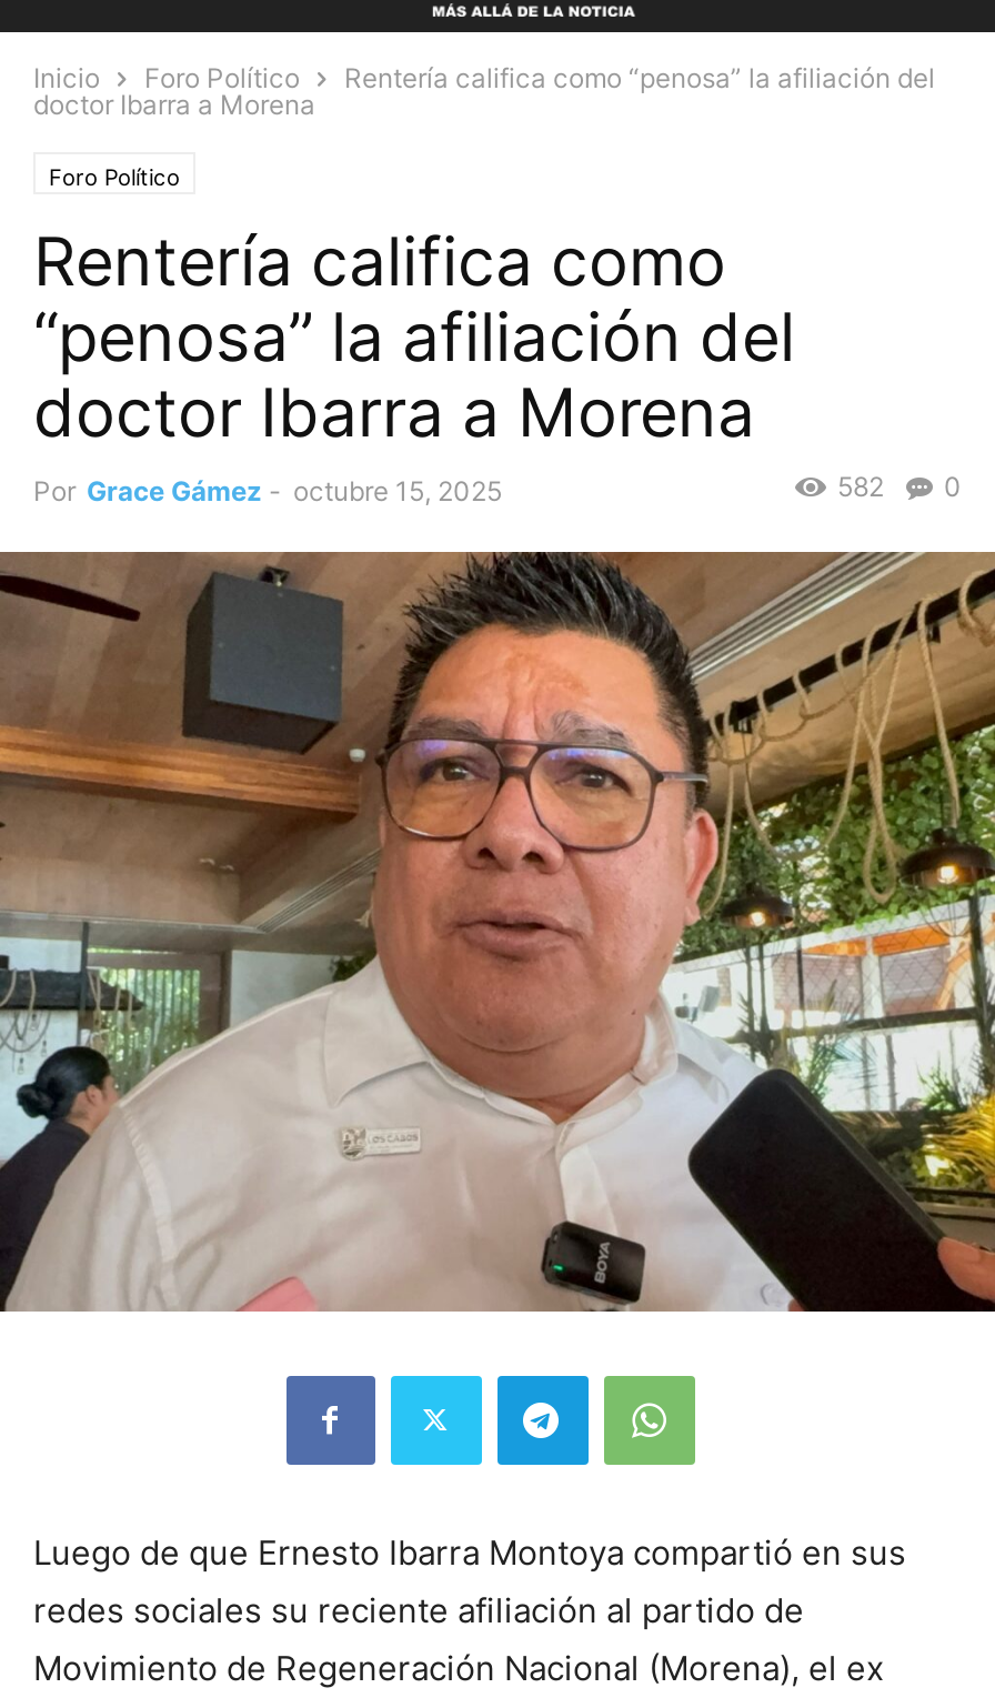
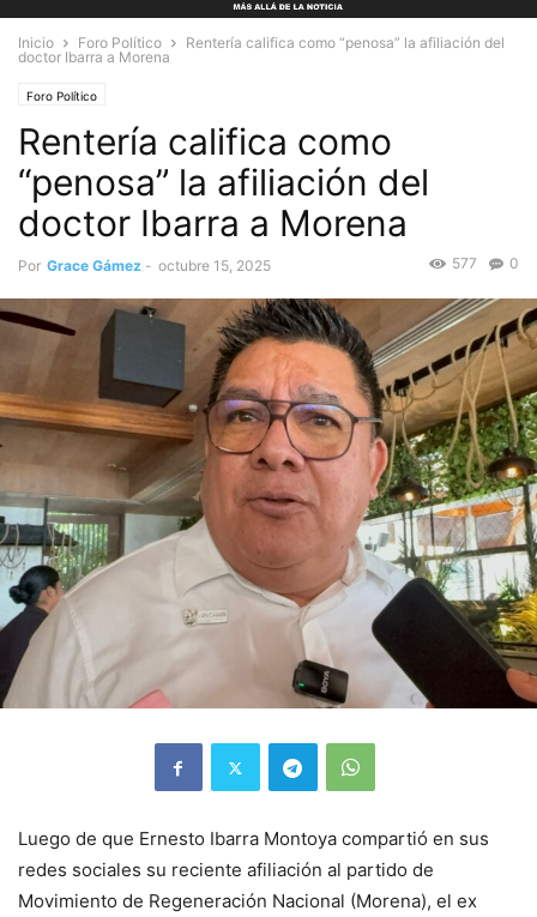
- 582 0
+ 577 0
